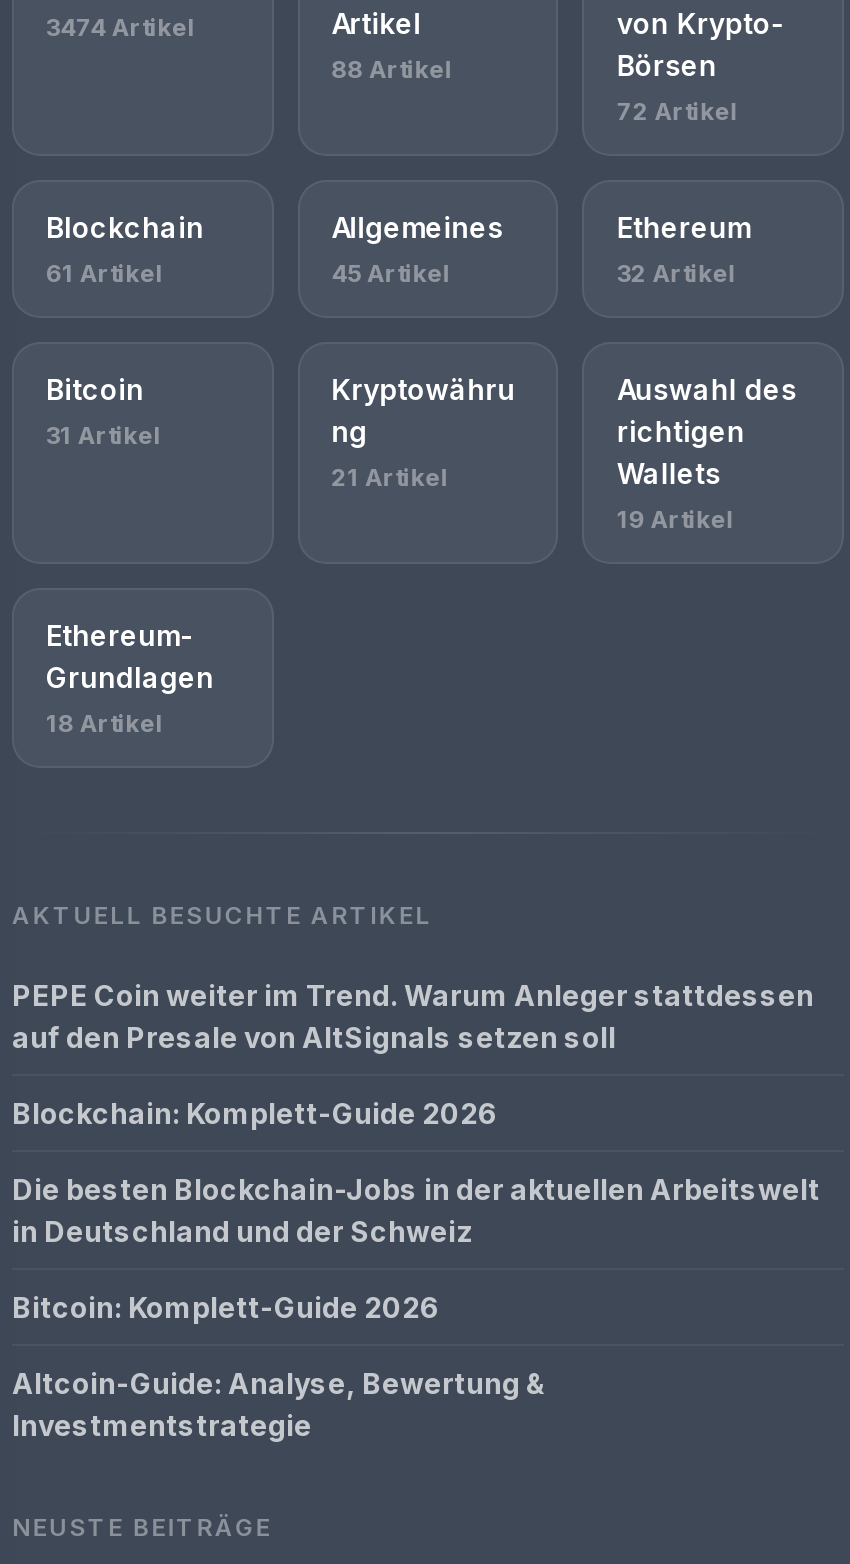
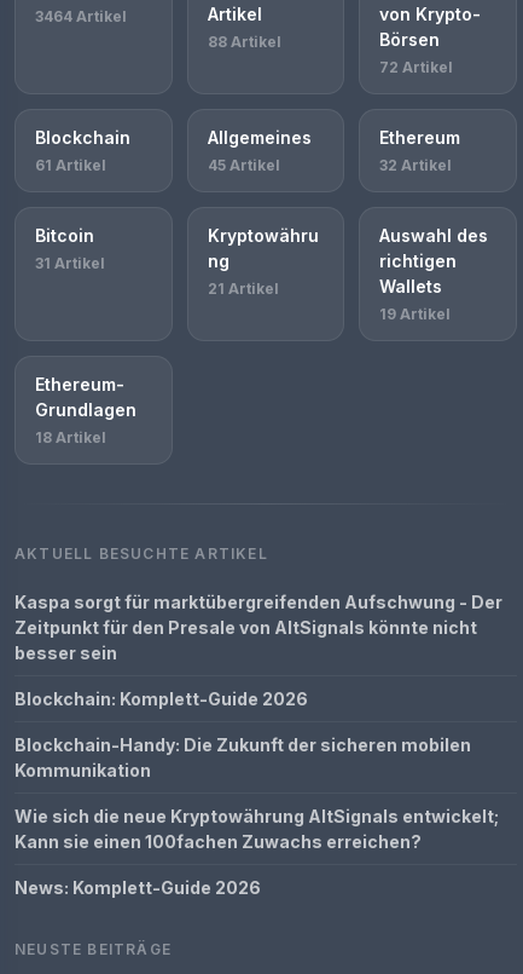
- 3474 Artikel
+ 3464 Artikel

- PEPE Coin weiter im Trend. Warum Anleger stattdessen
- auf den Presale von AltSignals setzen soll
+ Kaspa sorgt für marktübergreifenden Aufschwung - Der
+ Zeitpunkt für den Presale von AltSignals könnte nicht
+ besser sein

- Die besten Blockchain-Jobs in der aktuellen Arbeitswelt
- in Deutschland und der Schweiz
+ Blockchain-Handy: Die Zukunft der sicheren mobilen
+ Kommunikation

- Bitcoin: Komplett-Guide 2026
+ Wie sich die neue Kryptowährung AltSignals entwickelt;
+ Kann sie einen 100fachen Zuwachs erreichen?

- Altcoin-Guide: Analyse, Bewertung &
- Investmentstrategie
+ News: Komplett-Guide 2026
